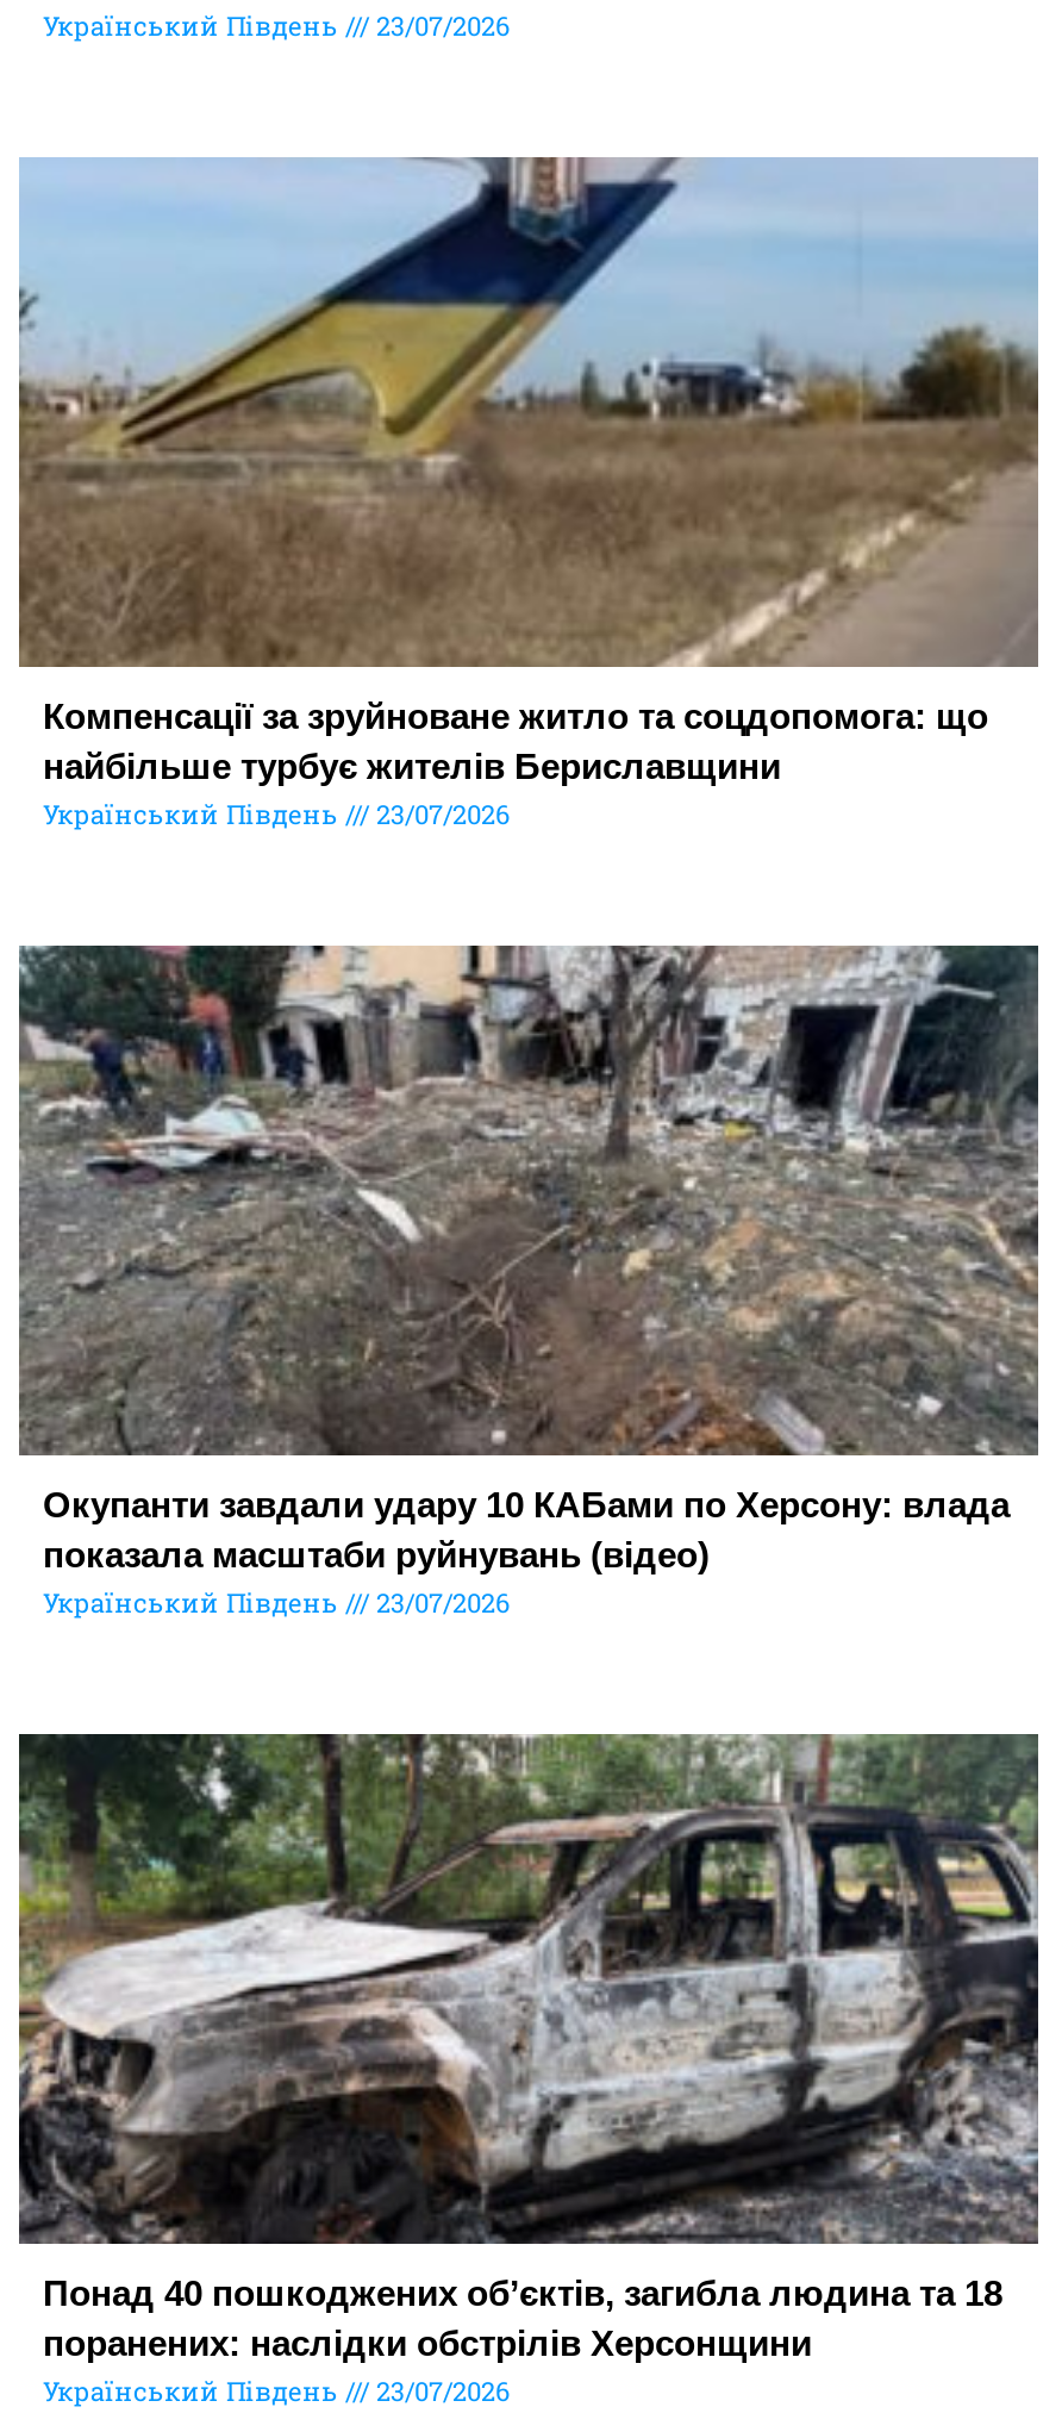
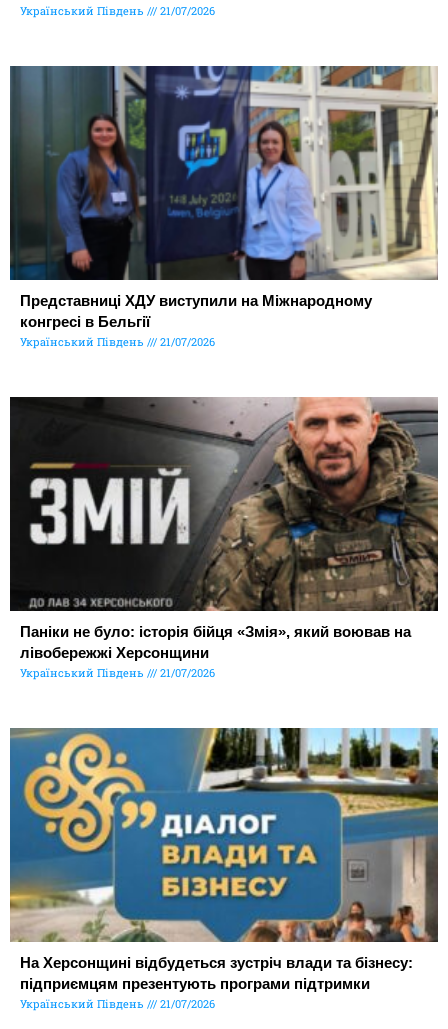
- Український Південь 23/07/2026
+ Український Південь 21/07/2026

- [image]
- Компенсації за зруйноване житло та соцдопомога: що
- найбільше турбує жителів Бериславщини
+ [image]
+ Представниці ХДУ виступили на Міжнародному
+ конгресі в Бельгії

- Український Південь 23/07/2026
+ Український Південь 21/07/2026

- [image]
- Окупанти завдали удару 10 КАБами по Херсону: влада
- показала масштаби руйнувань (відео)
+ [image]
+ Паніки не було: історія бійця «Змія», який воював на
+ лівобережжі Херсонщини

- Український Південь 23/07/2026
+ Український Південь 21/07/2026

- [image]
- Понад 40 пошкоджених об’єктів, загибла людина та 18
- поранених: наслідки обстрілів Херсонщини
+ [image]
+ На Херсонщині відбудеться зустріч влади та бізнесу:
+ підприємцям презентують програми підтримки

- Український Південь 23/07/2026
+ Український Південь 21/07/2026
